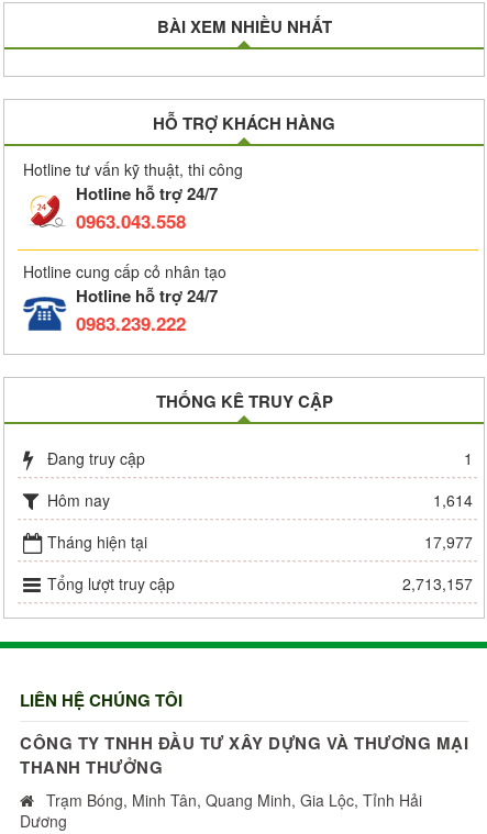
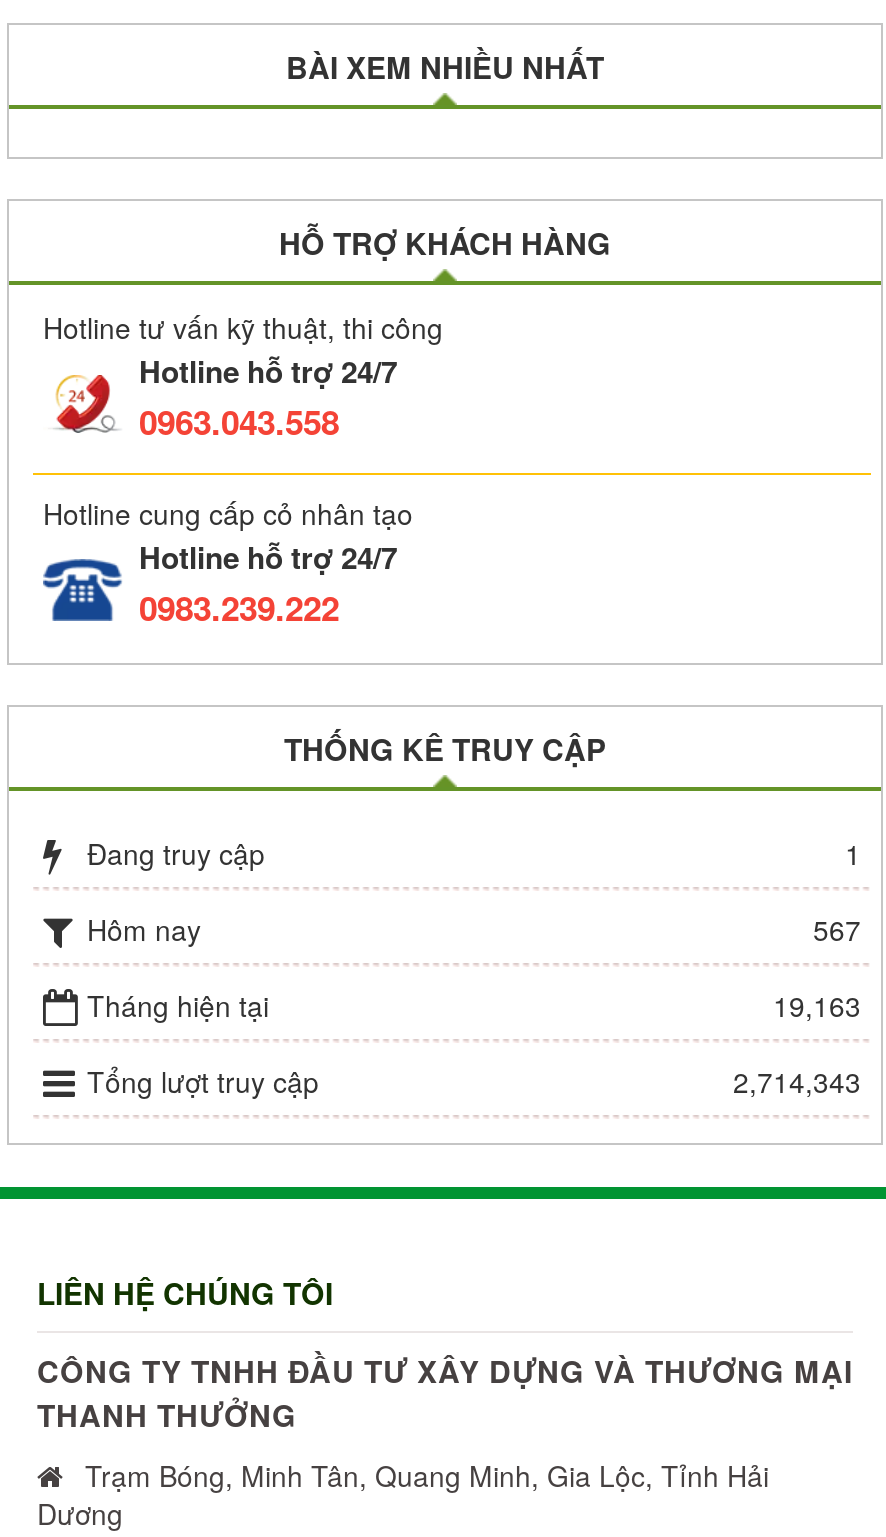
- 1,614
+ 567

- 17,977
+ 19,163

- 2,713,157
+ 2,714,343
